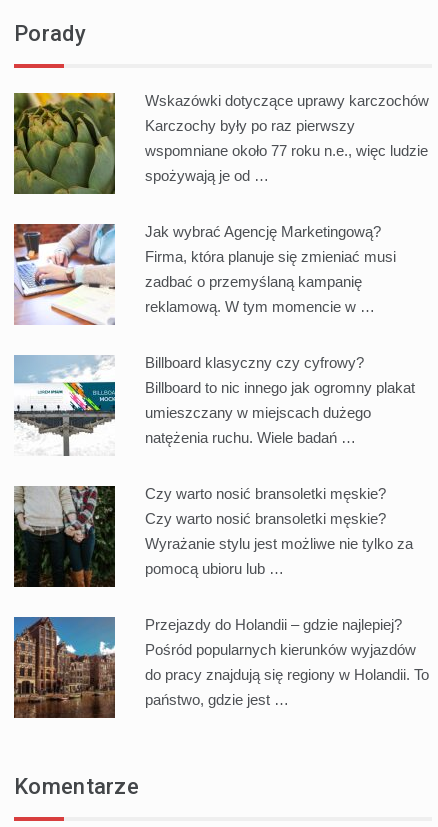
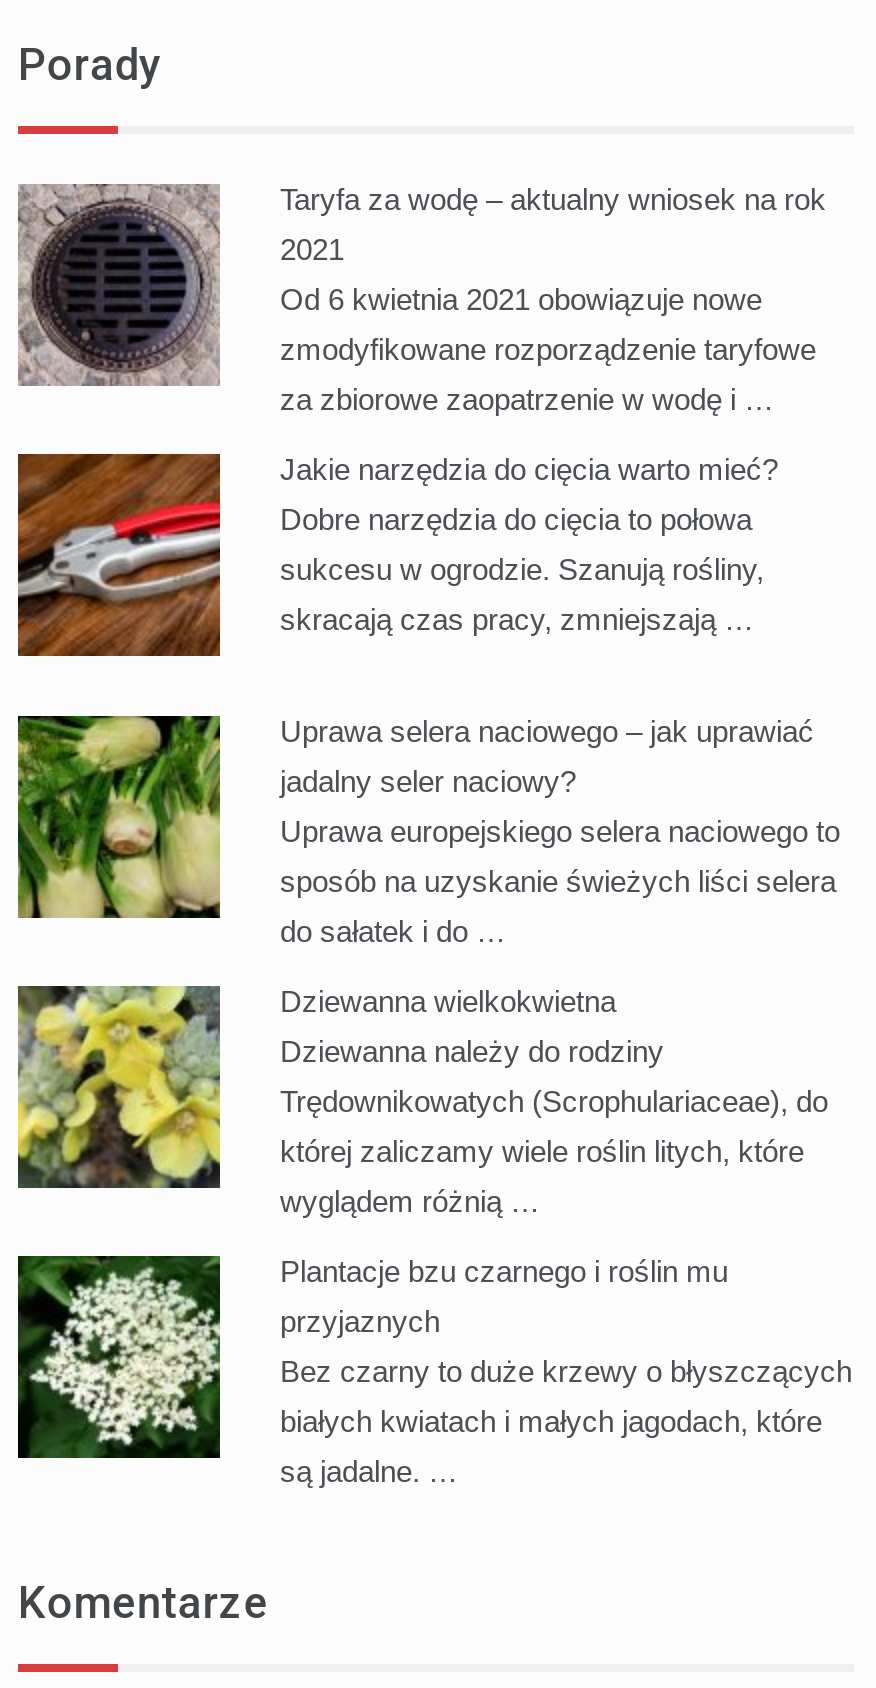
- [image]
- Wskazówki dotyczące uprawy karczochów
- Karczochy były po raz pierwszy
- wspomniane około 77 roku n.e., więc ludzie
- spożywają je od …
- Jak wybrać Agencję Marketingową?
- Firma, która planuje się zmieniać musi
- zadbać o przemyślaną kampanię
- reklamową. W tym momencie w …
- Billboard klasyczny czy cyfrowy?
- Billboard to nic innego jak ogromny plakat
- umieszczany w miejscach dużego
- natężenia ruchu. Wiele badań …
- Czy warto nosić bransoletki męskie?
- Czy warto nosić bransoletki męskie?
- Wyrażanie stylu jest możliwe nie tylko za
- pomocą ubioru lub …
- Przejazdy do Holandii – gdzie najlepiej?
- Pośród popularnych kierunków wyjazdów
- do pracy znajdują się regiony w Holandii. To
- państwo, gdzie jest …
+ [image]
+ Taryfa za wodę – aktualny wniosek na rok
+ 2021
+ Od 6 kwietnia 2021 obowiązuje nowe
+ zmodyfikowane rozporządzenie taryfowe
+ za zbiorowe zaopatrzenie w wodę i …
+ Jakie narzędzia do cięcia warto mieć?
+ Dobre narzędzia do cięcia to połowa
+ sukcesu w ogrodzie. Szanują rośliny,
+ skracają czas pracy, zmniejszają …
+ Uprawa selera naciowego – jak uprawiać
+ jadalny seler naciowy?
+ Uprawa europejskiego selera naciowego to
+ sposób na uzyskanie świeżych liści selera
+ do sałatek i do …
+ Dziewanna wielkokwietna
+ Dziewanna należy do rodziny
+ Trędownikowatych (Scrophulariaceae), do
+ której zaliczamy wiele roślin litych, które
+ wyglądem różnią …
+ Plantacje bzu czarnego i roślin mu
+ przyjaznych
+ Bez czarny to duże krzewy o błyszczących
+ białych kwiatach i małych jagodach, które
+ są jadalne. …

- [image]
+ [image]

- [image]
+ [image]

- [image]
+ [image]

- [image]
+ [image]
